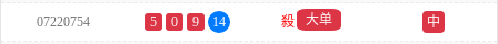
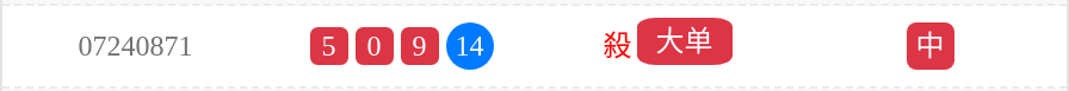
- 07220754
+ 07240871
